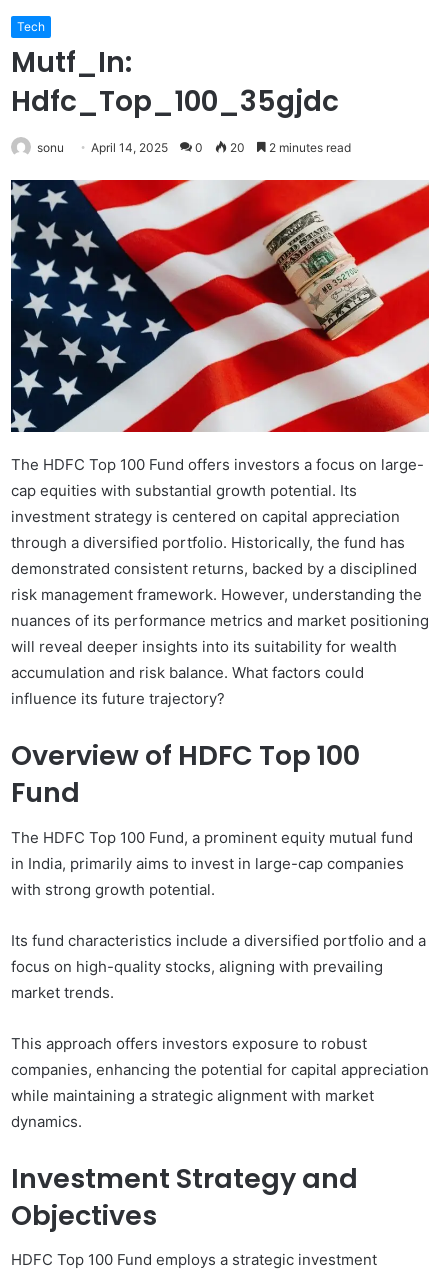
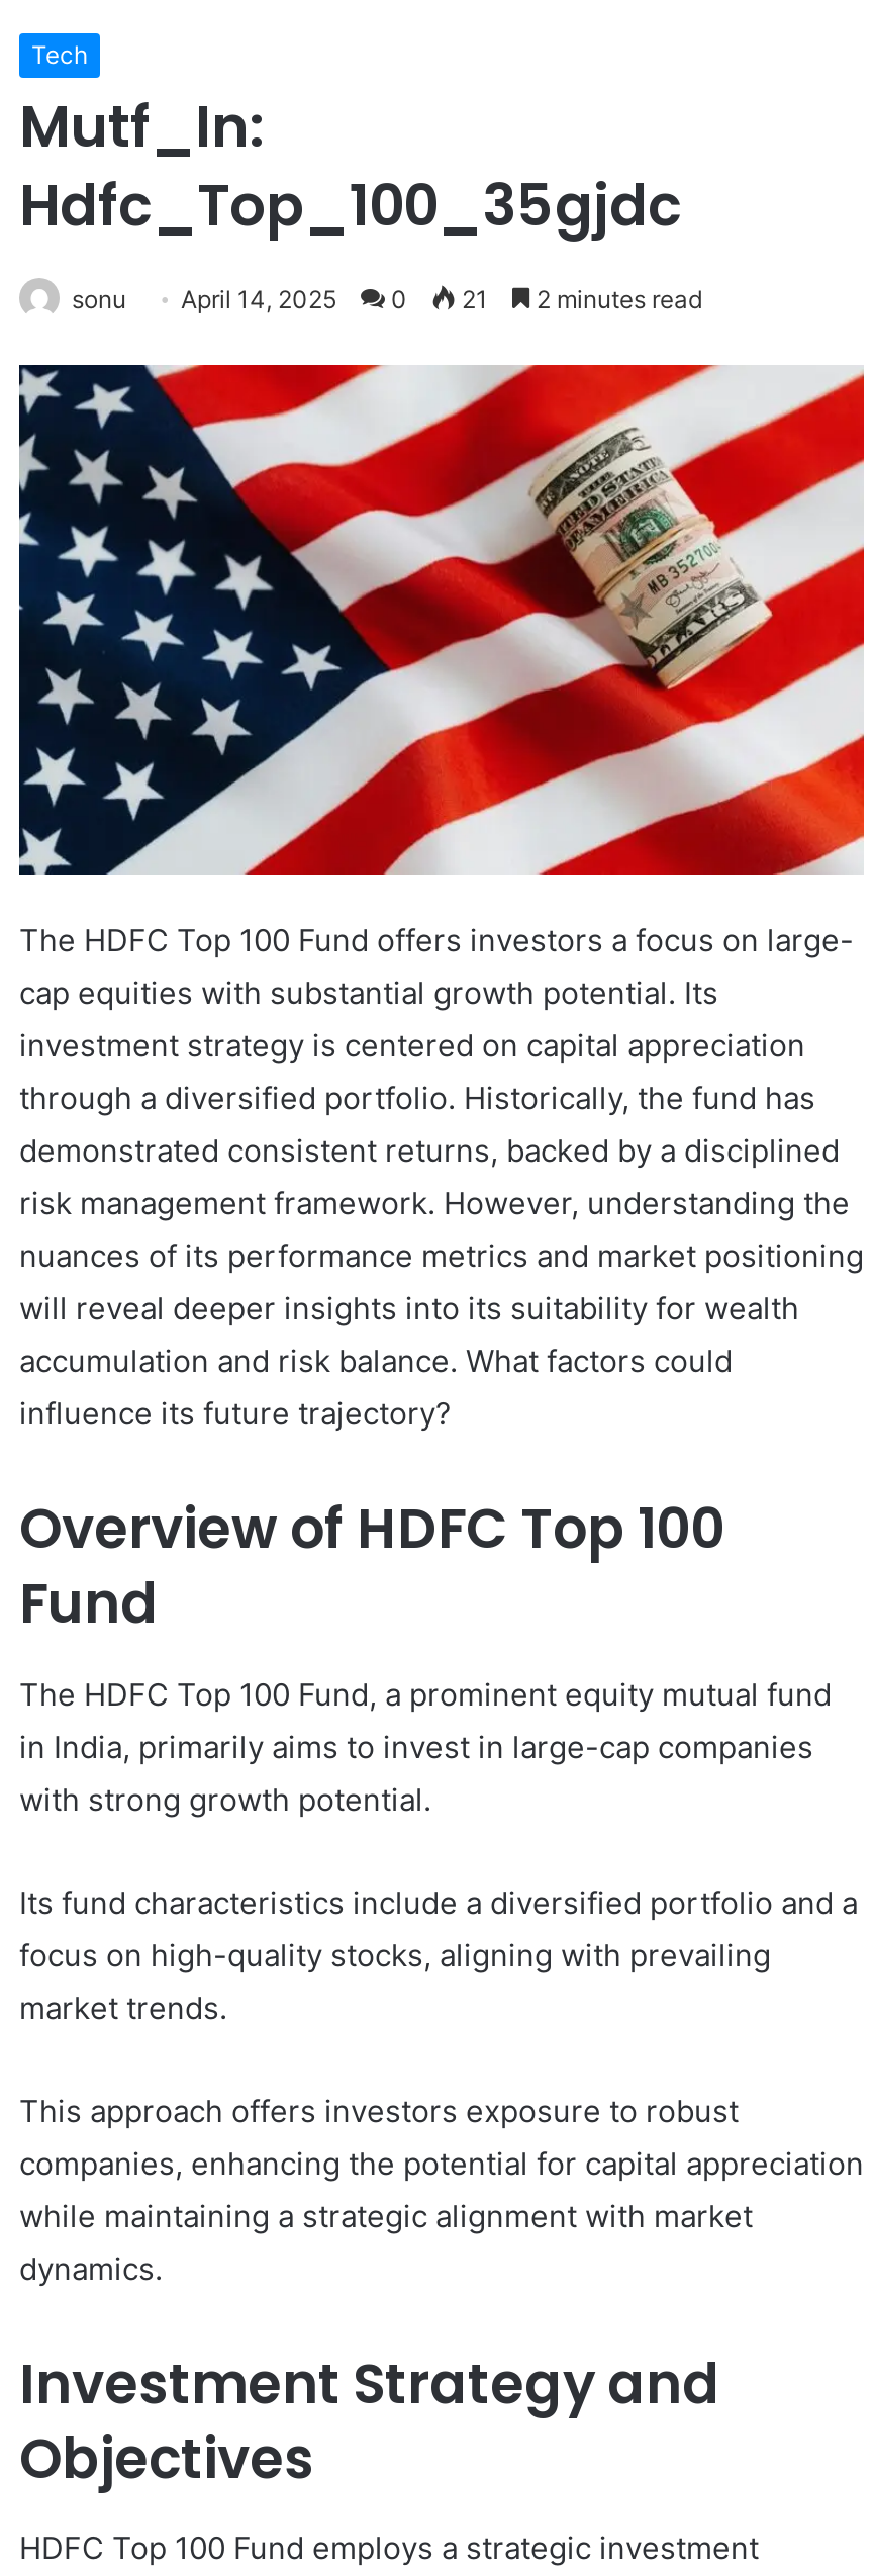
- sonu April 14, 2025 0 20 2 minutes read
+ sonu April 14, 2025 0 21 2 minutes read
